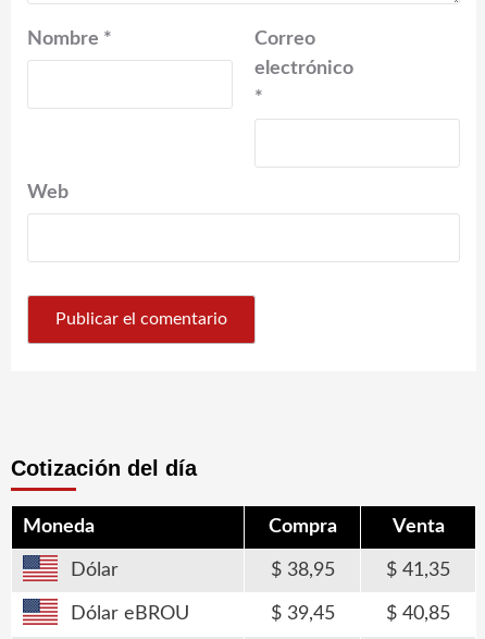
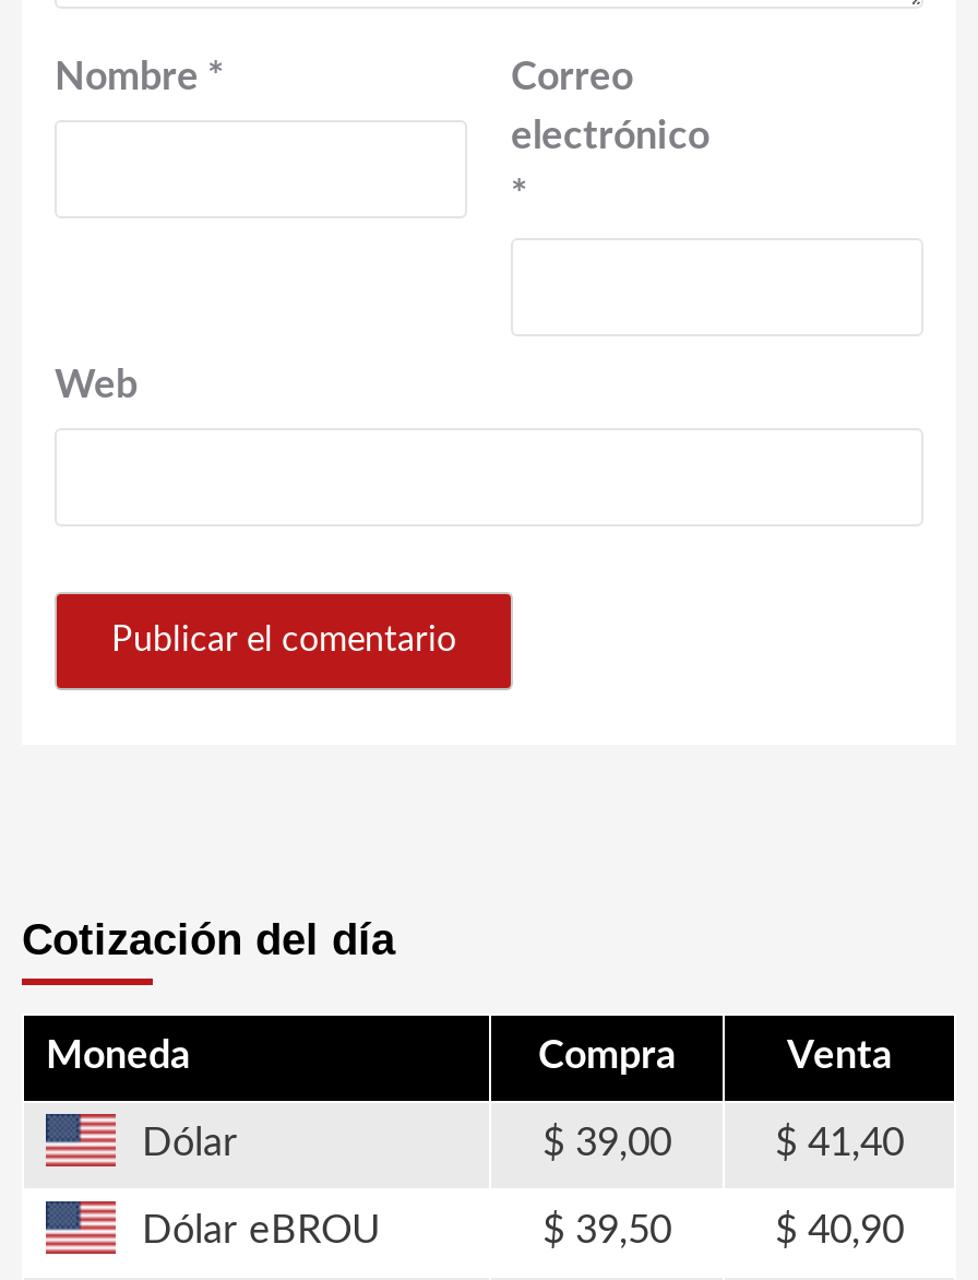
- 38,95
+ 39,00

- 41,35
+ 41,40

- 39,45
+ 39,50

- 40,85
+ 40,90
